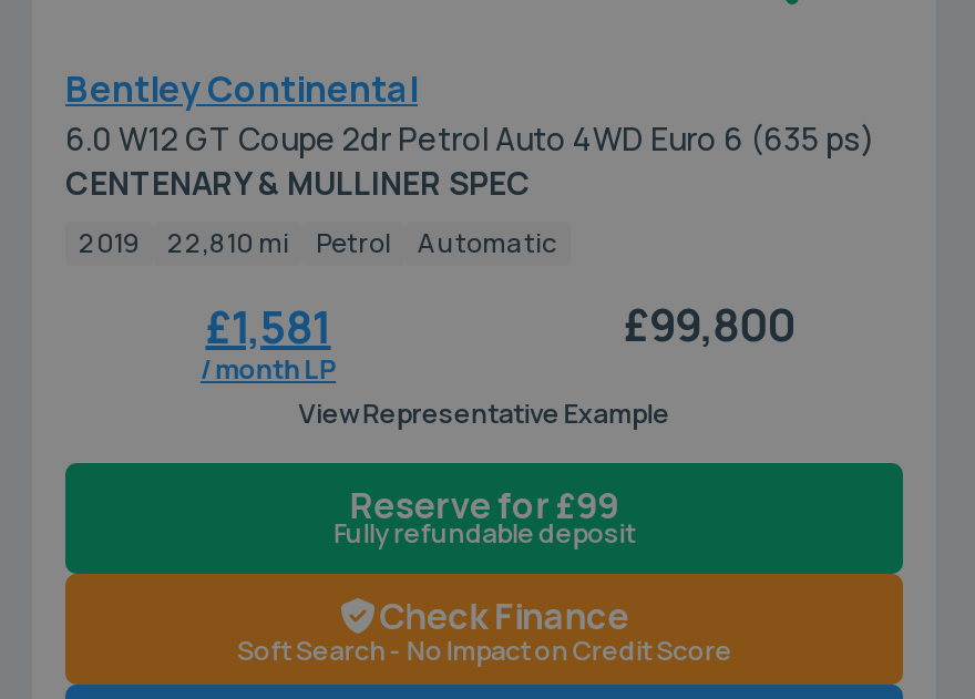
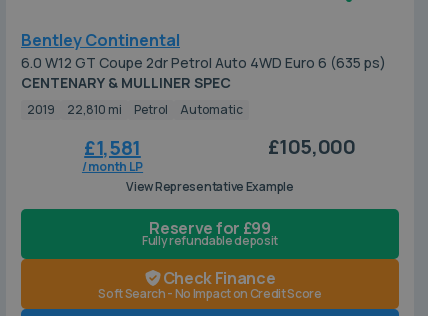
- £99,800
+ £105,000
